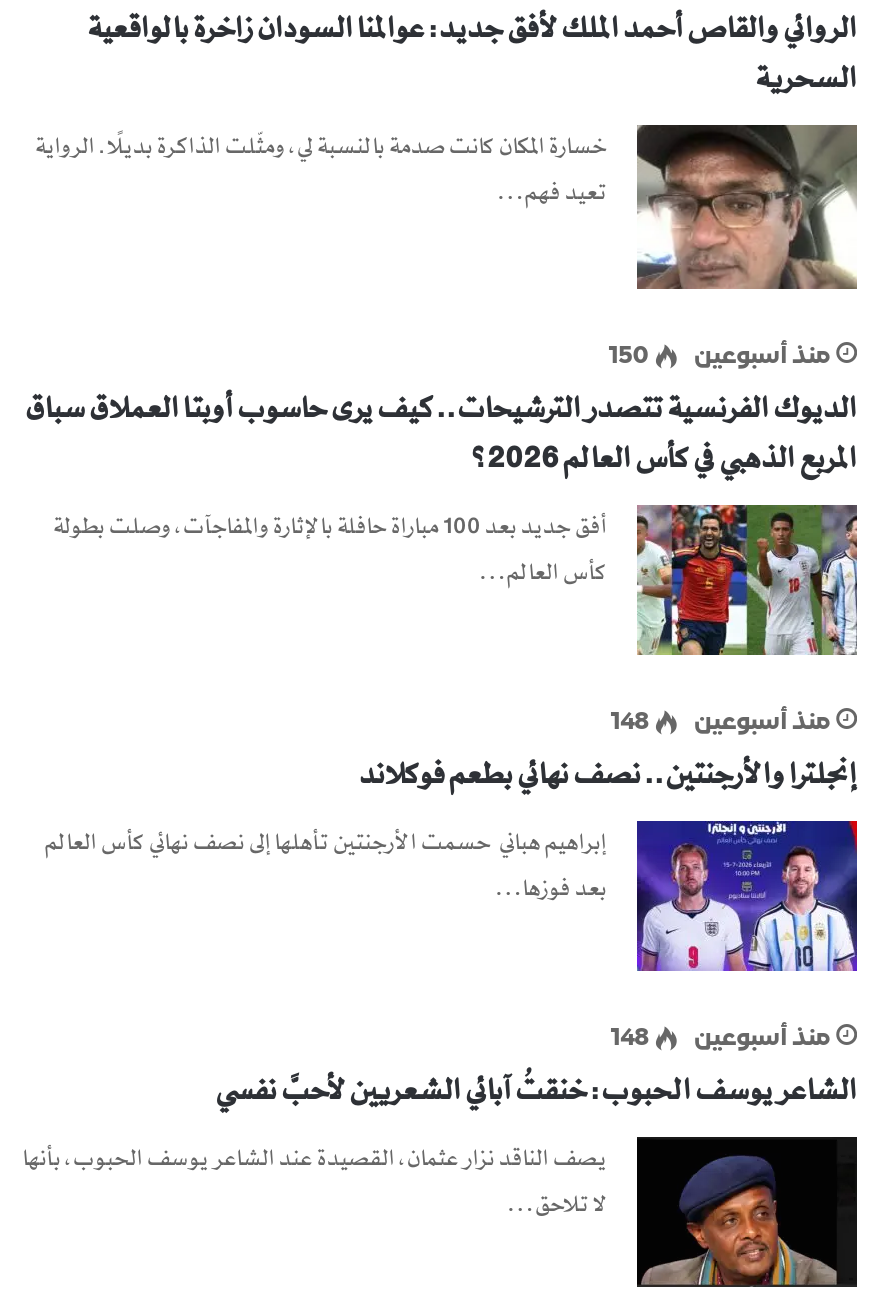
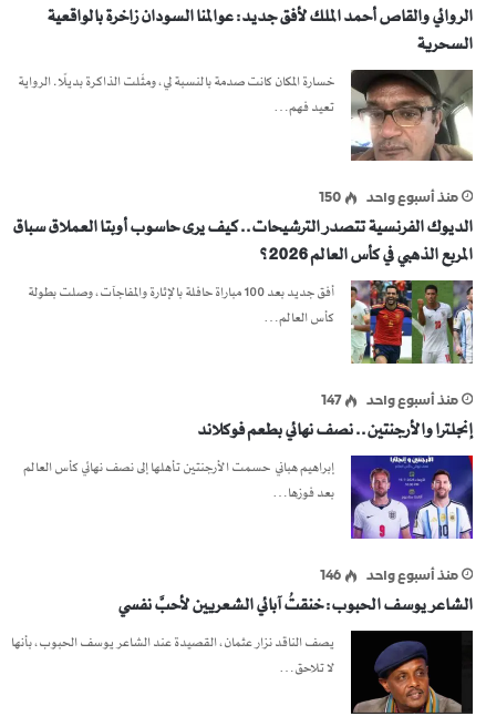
- منذ أسبوعين
+ منذ أسبوع واحد

- منذ أسبوعين
- 148
+ منذ أسبوع واحد
+ 147

- منذ أسبوعين
- 148
+ منذ أسبوع واحد
+ 146
